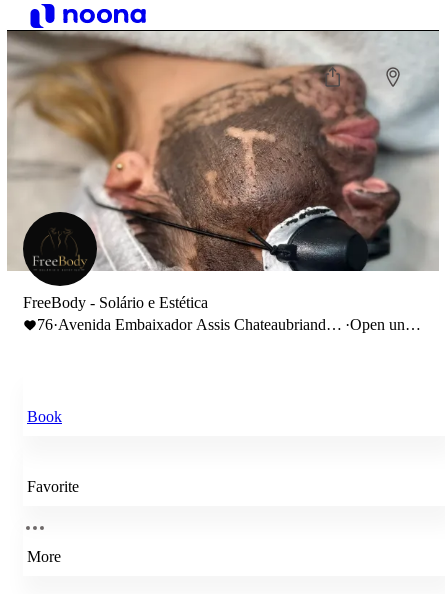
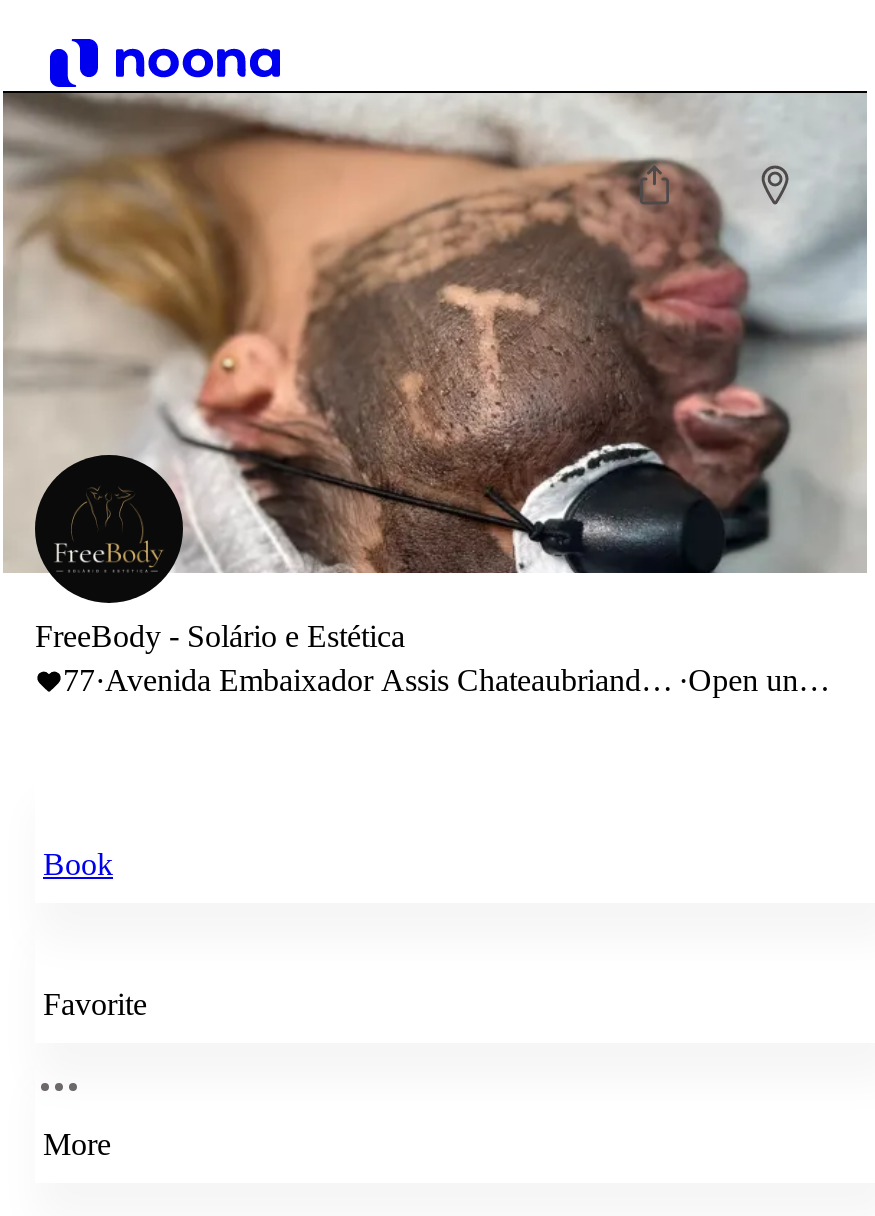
- 76 · Avenida Embaixador Assis Chateaubriand,
+ 77 · Avenida Embaixador Assis Chateaubriand,
